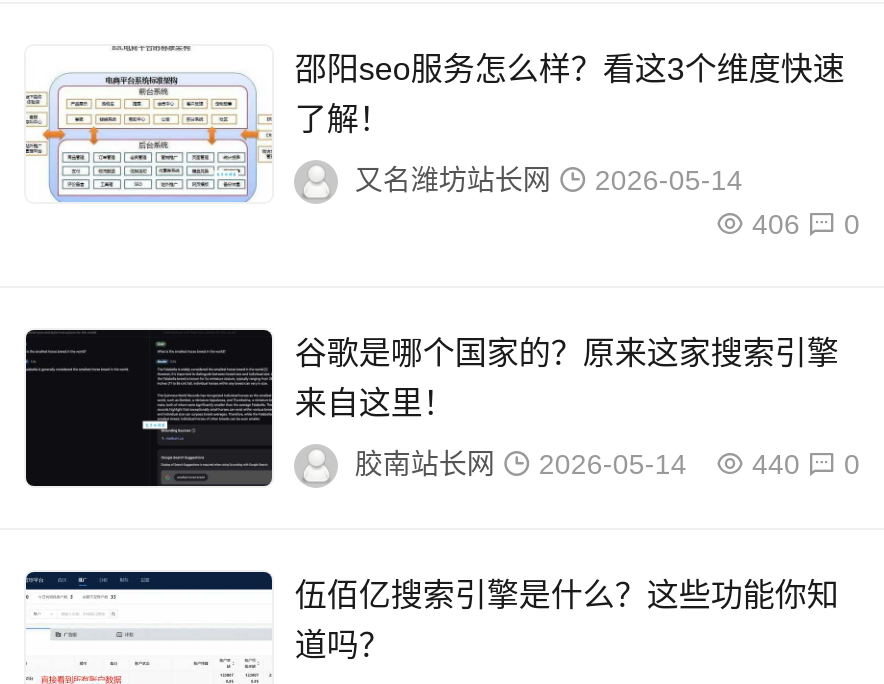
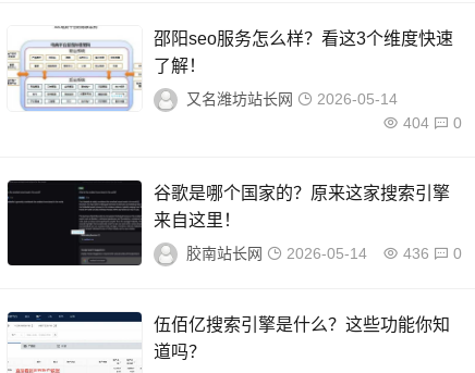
- 406 0
+ 404 0

- 胶南站长网 2026-05-14 440 0
+ 胶南站长网 2026-05-14 436 0
